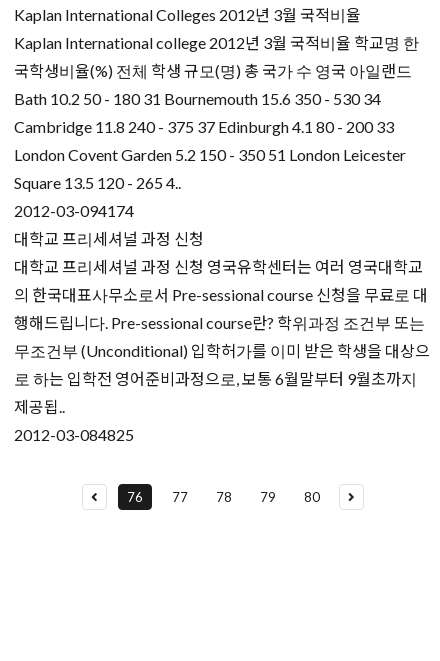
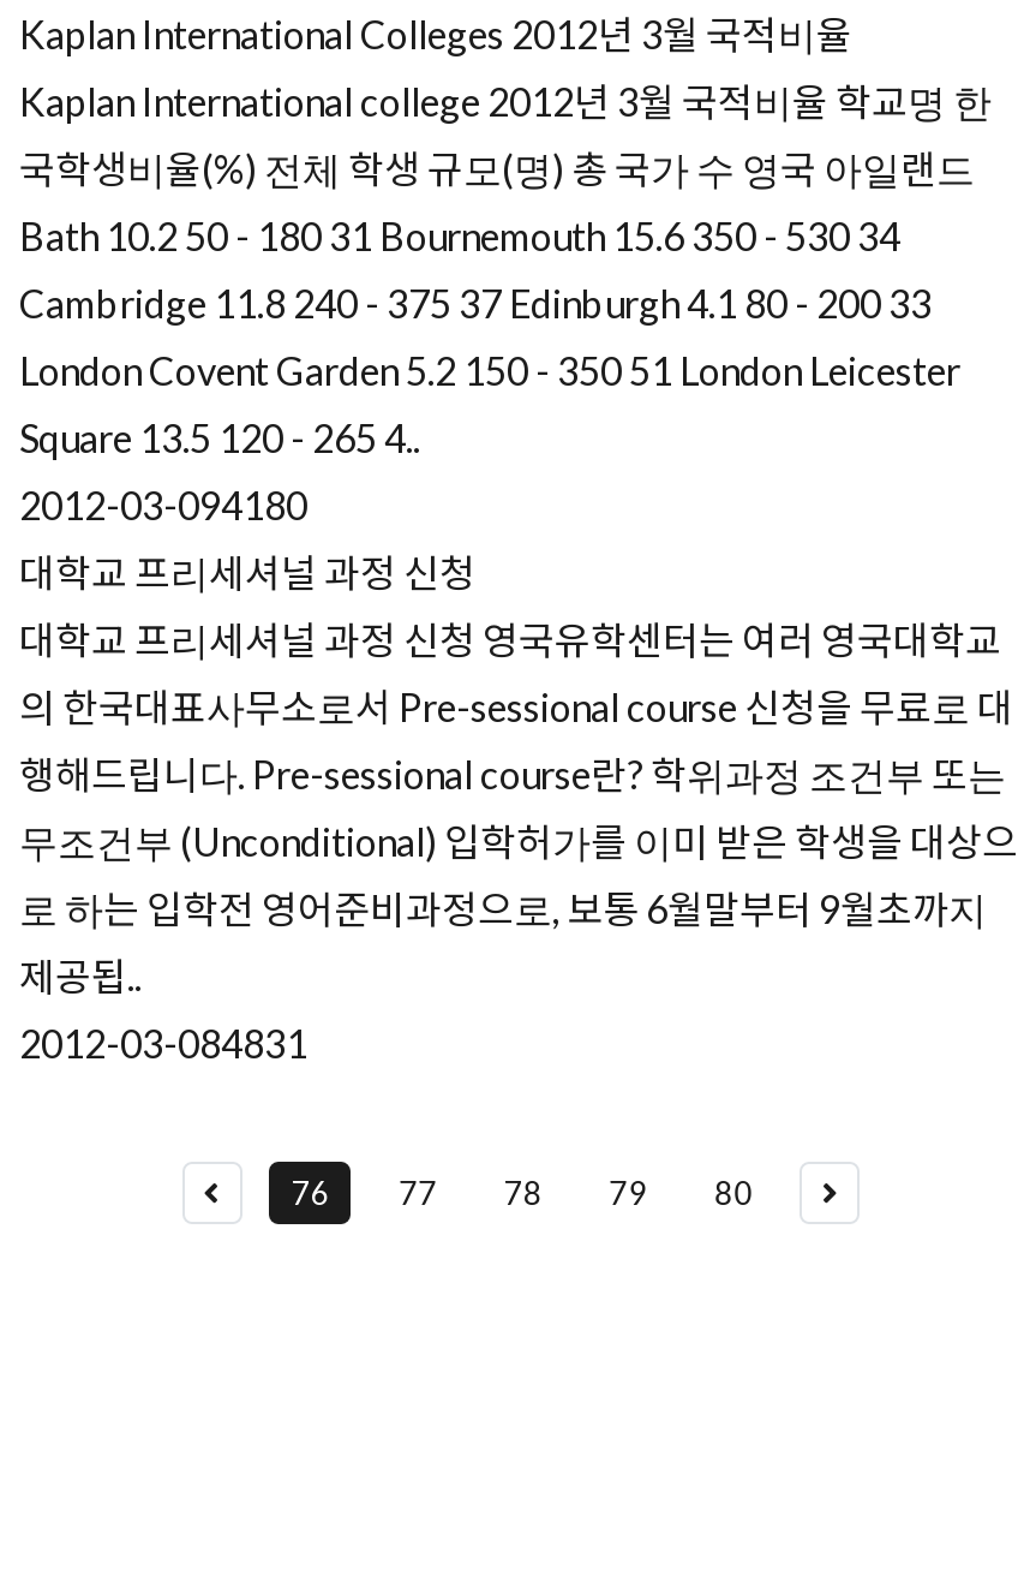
- 2012-03-094174
+ 2012-03-094180

- 2012-03-084825
+ 2012-03-084831
